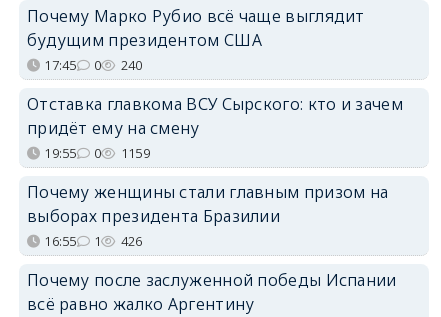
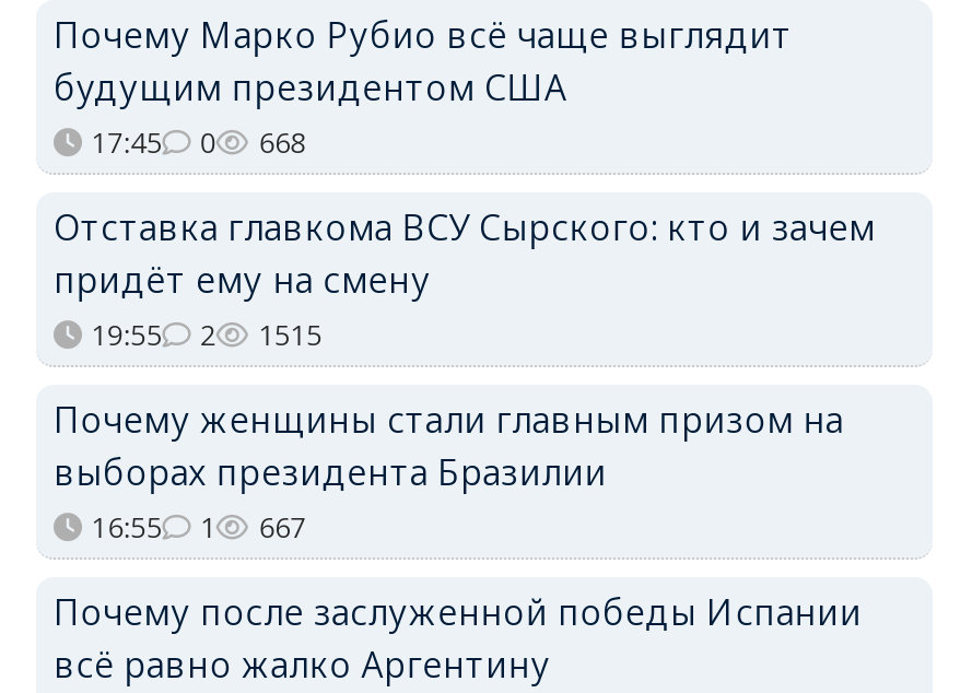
- 17:45 0 240
+ 17:45 0 668

- 0
+ 2

- 1159
+ 1515

- 16:55 1 426
+ 16:55 1 667
